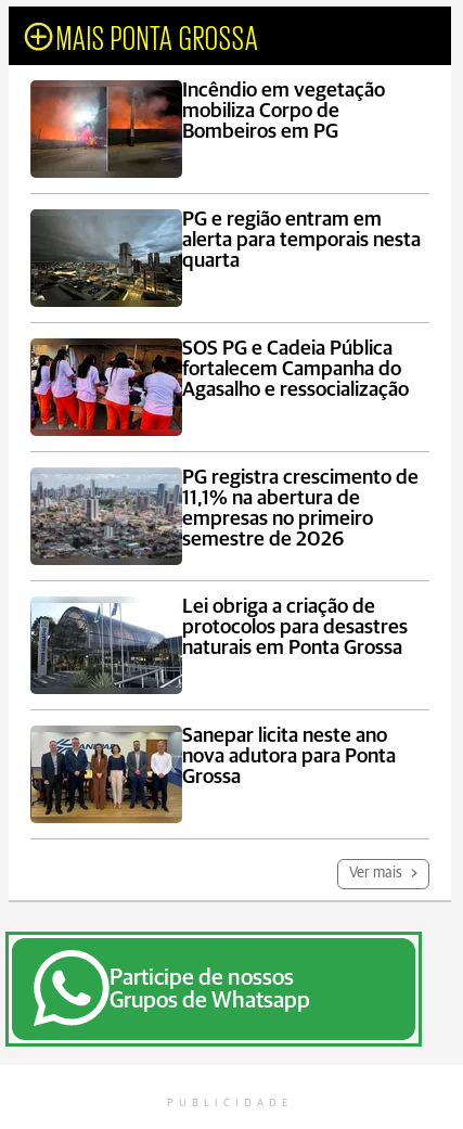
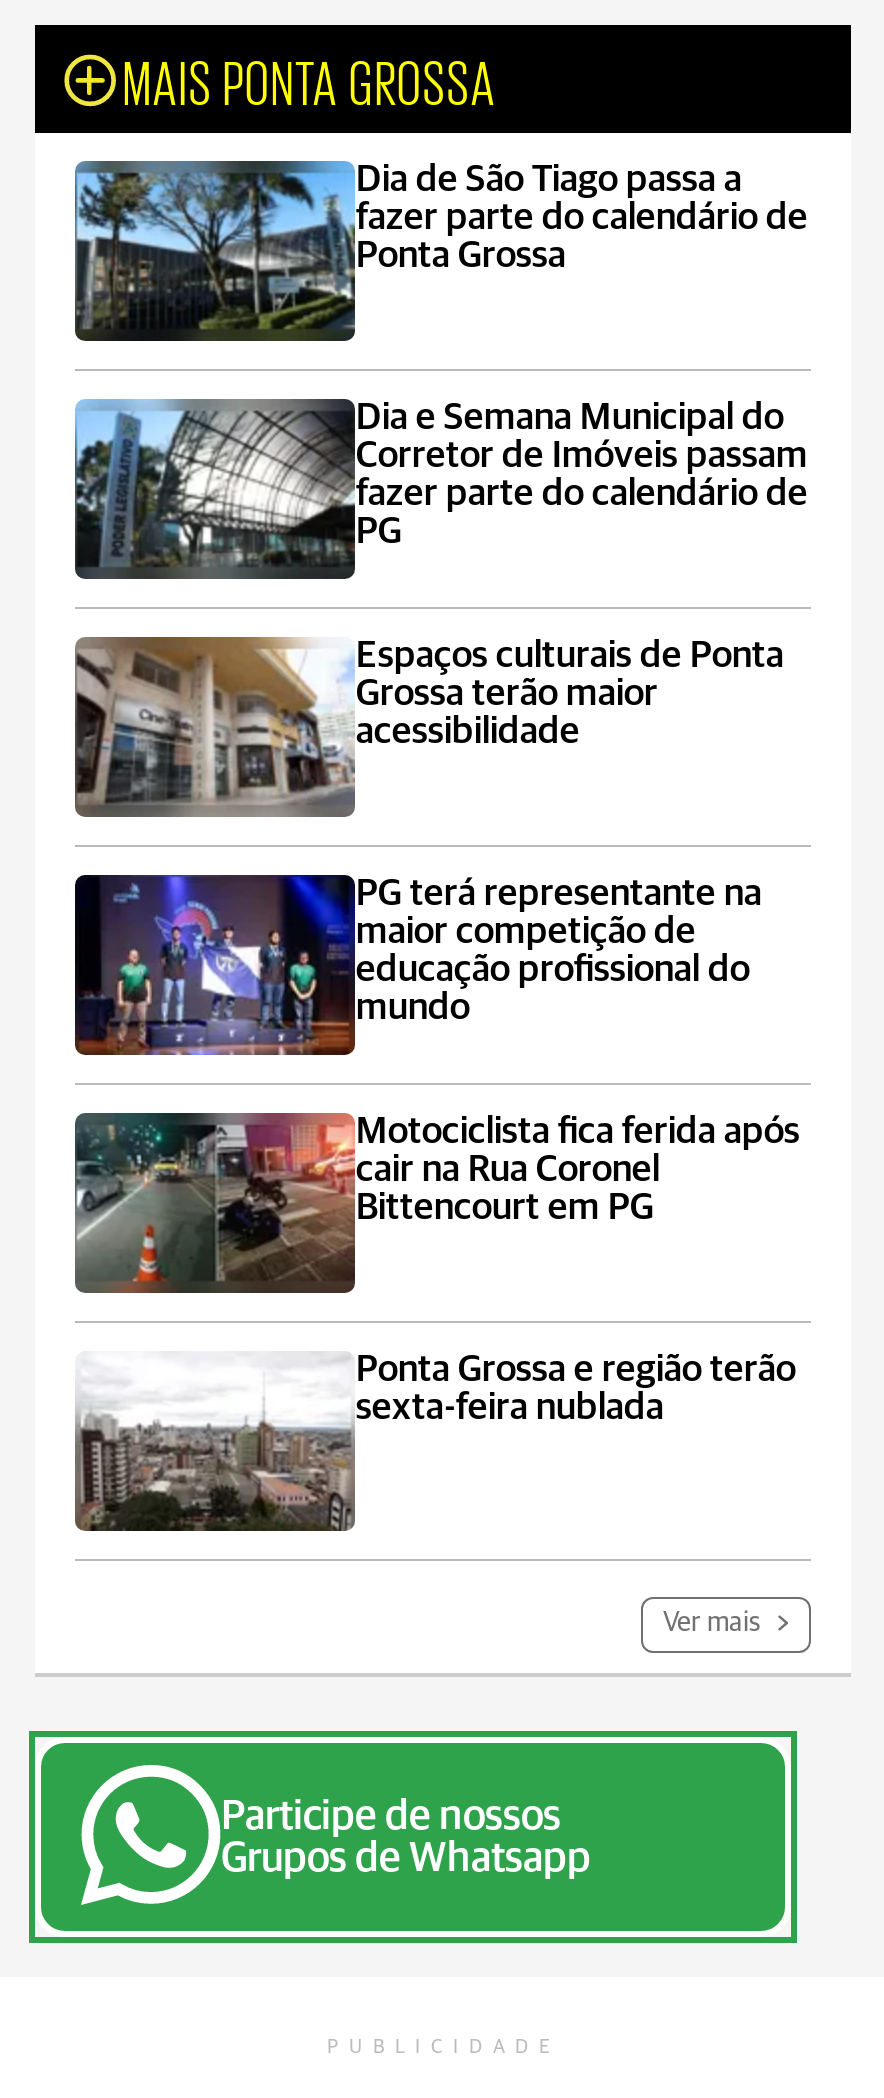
- [image]
- Incêndio em vegetação
- mobiliza Corpo de
- Bombeiros em PG
+ [image]
+ Dia de São Tiago passa a
+ fazer parte do calendário de
+ Ponta Grossa

- [image]
- PG e região entram em
- alerta para temporais nesta
- quarta
+ [image]
+ Dia e Semana Municipal do
+ Corretor de Imóveis passam
+ fazer parte do calendário de
+ PG

- [image]
- SOS PG e Cadeia Pública
- fortalecem Campanha do
- Agasalho e ressocialização
+ [image]
+ Espaços culturais de Ponta
+ Grossa terão maior
+ acessibilidade

- [image]
- PG registra crescimento de
- 11,1% na abertura de
- empresas no primeiro
- semestre de 2026
+ [image]
+ PG terá representante na
+ maior competição de
+ educação profissional do
+ mundo

- [image]
- Lei obriga a criação de
- protocolos para desastres
- naturais em Ponta Grossa
+ [image]
+ Motociclista fica ferida após
+ cair na Rua Coronel
+ Bittencourt em PG

- [image]
- Sanepar licita neste ano
- nova adutora para Ponta
- Grossa
+ [image]
+ Ponta Grossa e região terão
+ sexta-feira nublada
